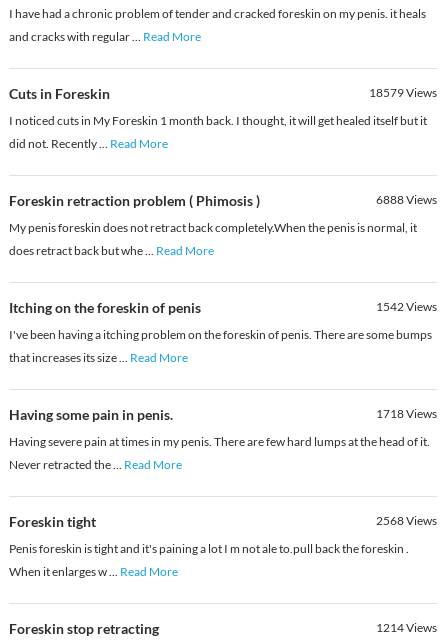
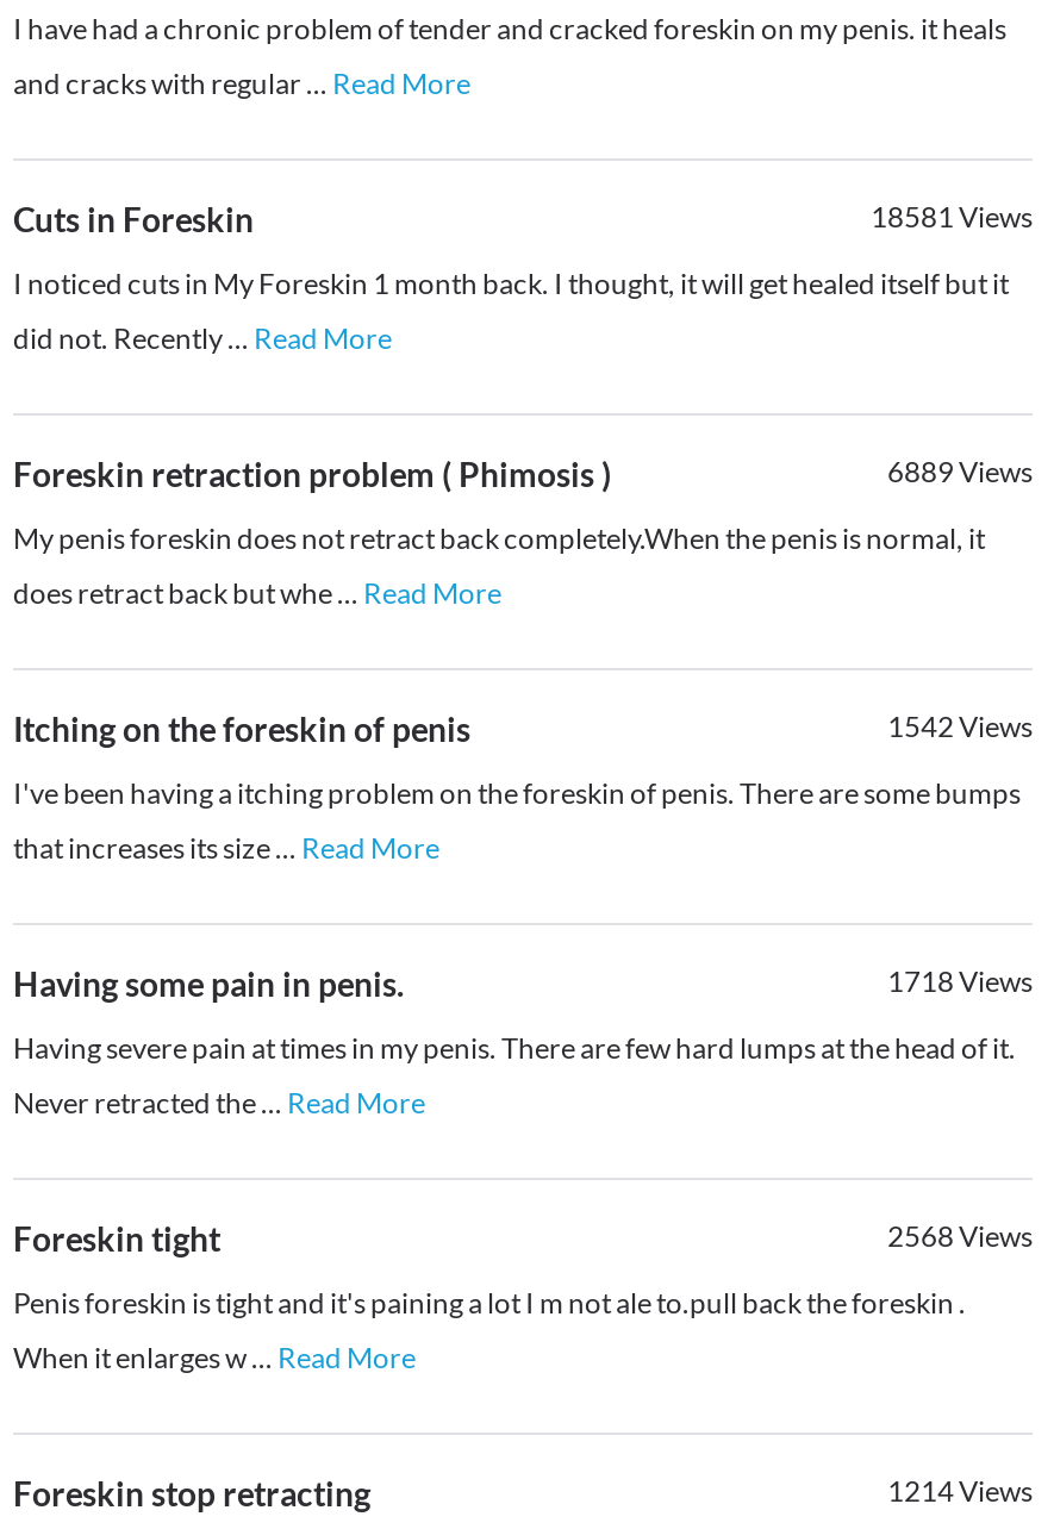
- 18579Views
+ 18581Views

- 6888Views
+ 6889Views
